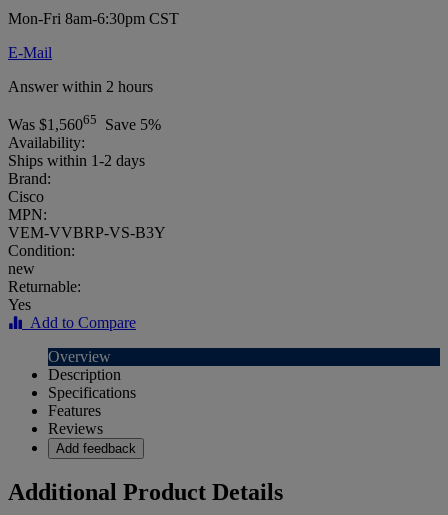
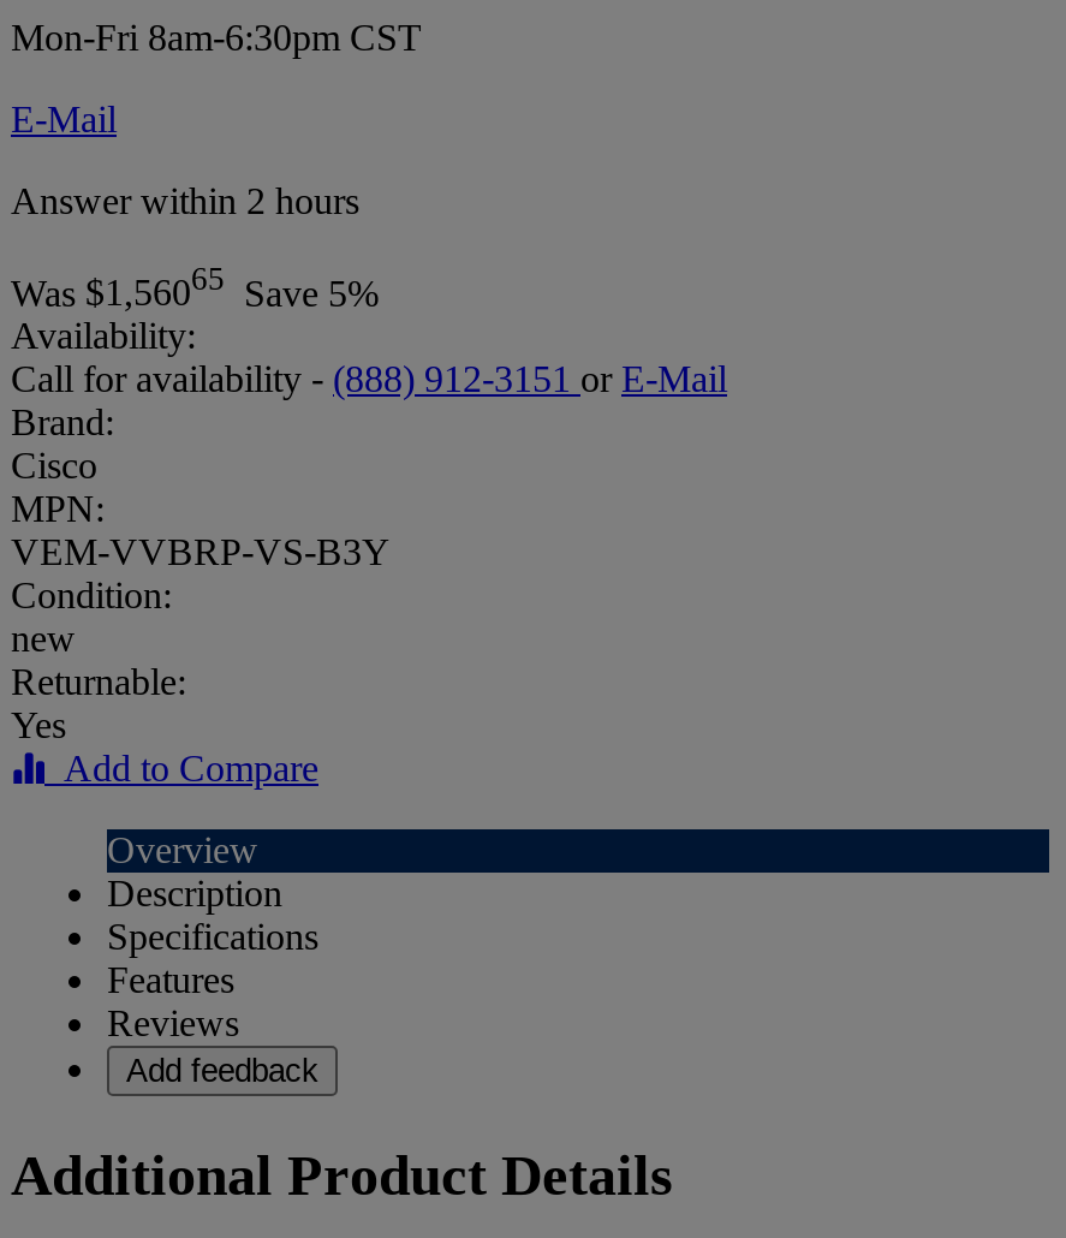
- Ships within 1-2 days
+ Call for availability - (888) 912-3151 or E-Mail
